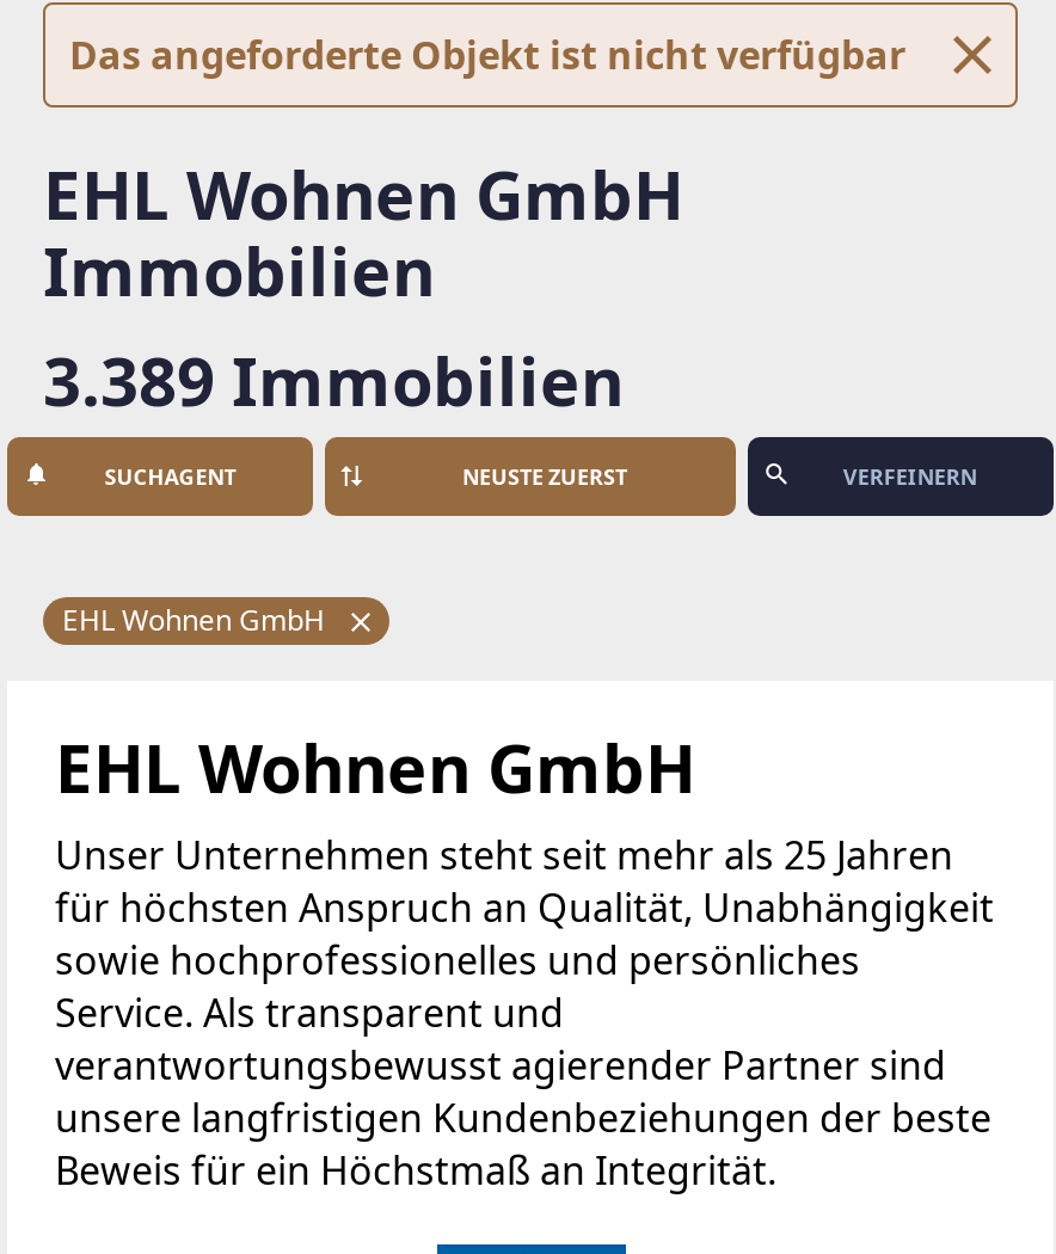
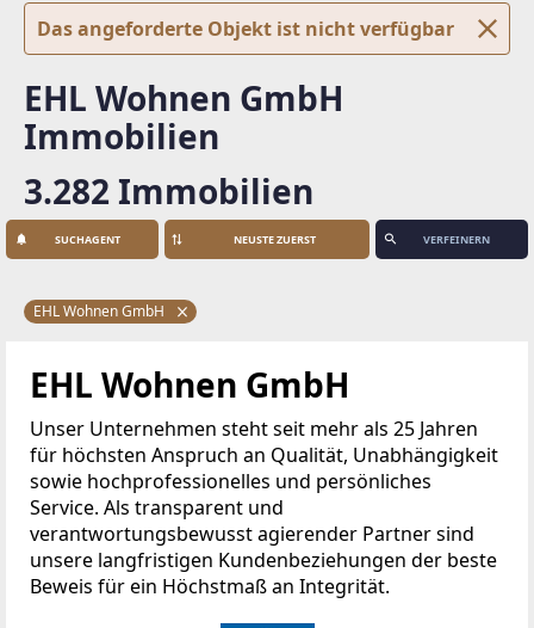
- 3.389 Immobilien
+ 3.282 Immobilien
